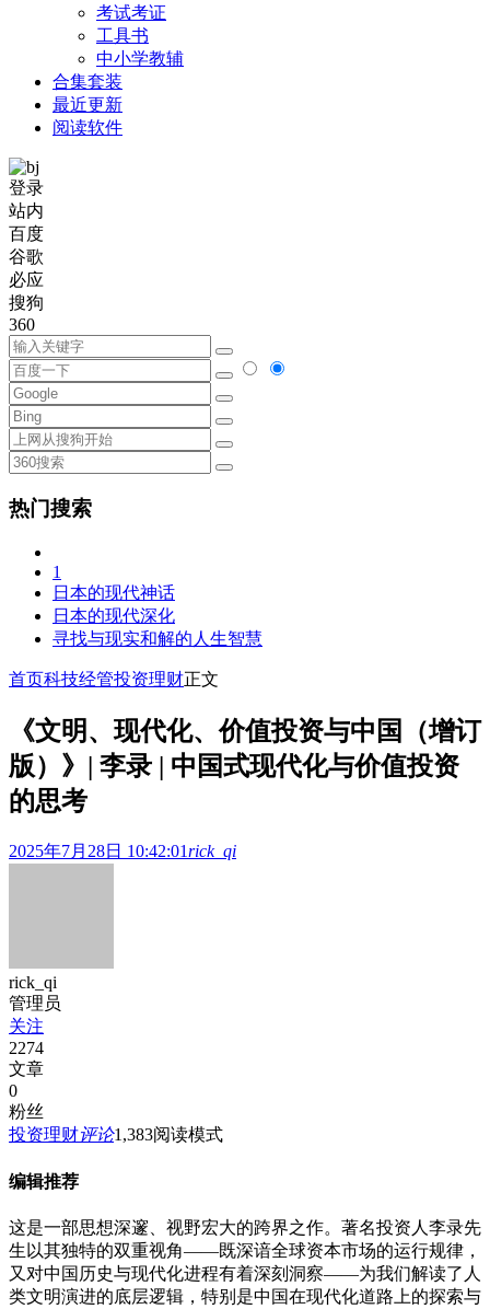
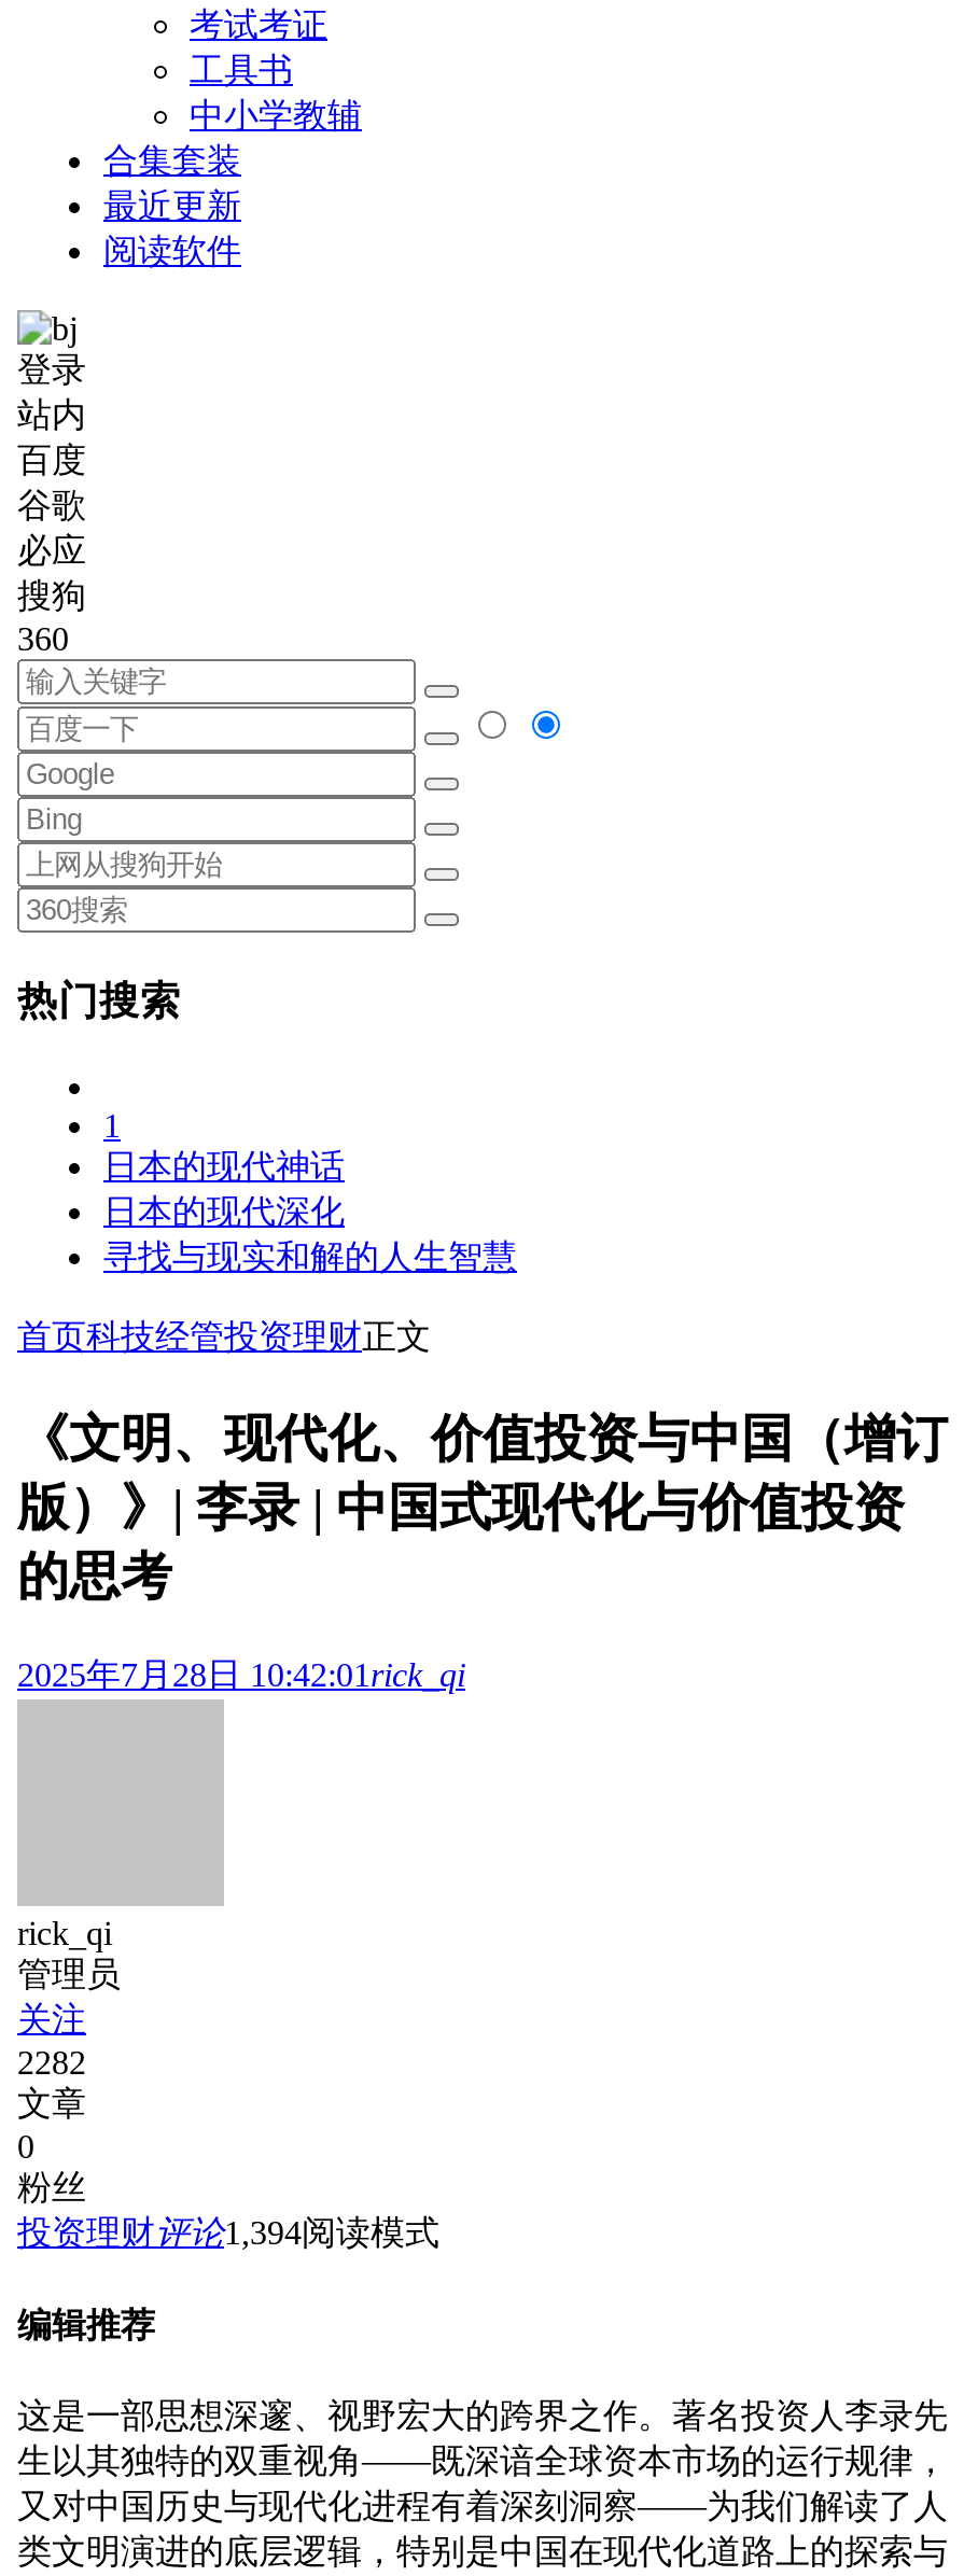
- 2274
+ 2282

- 投资理财评论1,383阅读模式
+ 投资理财评论1,394阅读模式
